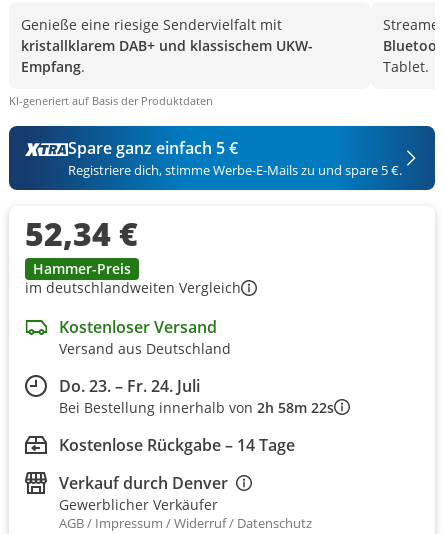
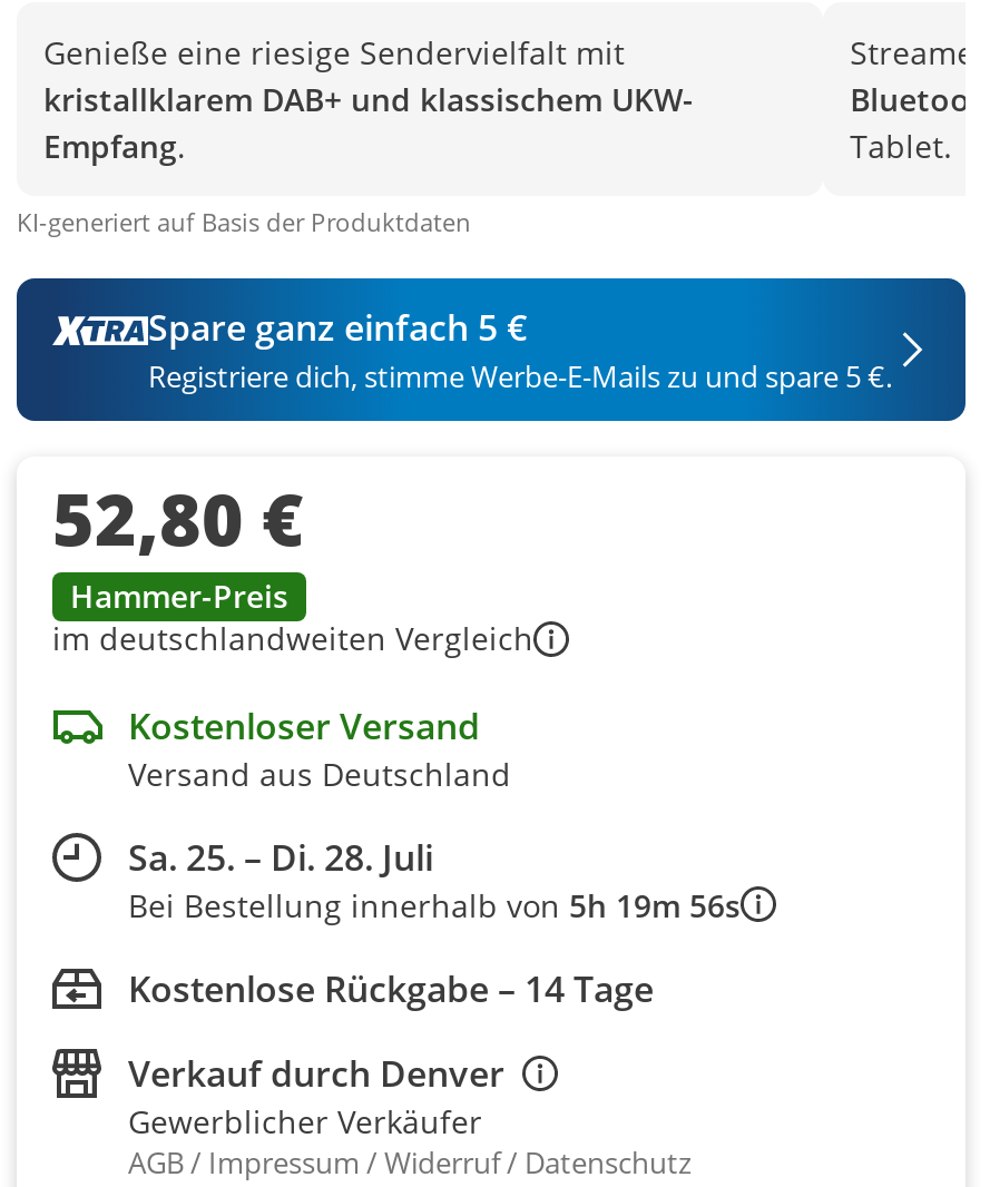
- 52,34 €
+ 52,80 €

- Do. 23. – Fr. 24. Juli
+ Sa. 25. – Di. 28. Juli

- Bei Bestellung innerhalb von 2h 58m 22s
+ Bei Bestellung innerhalb von 5h 19m 56s
